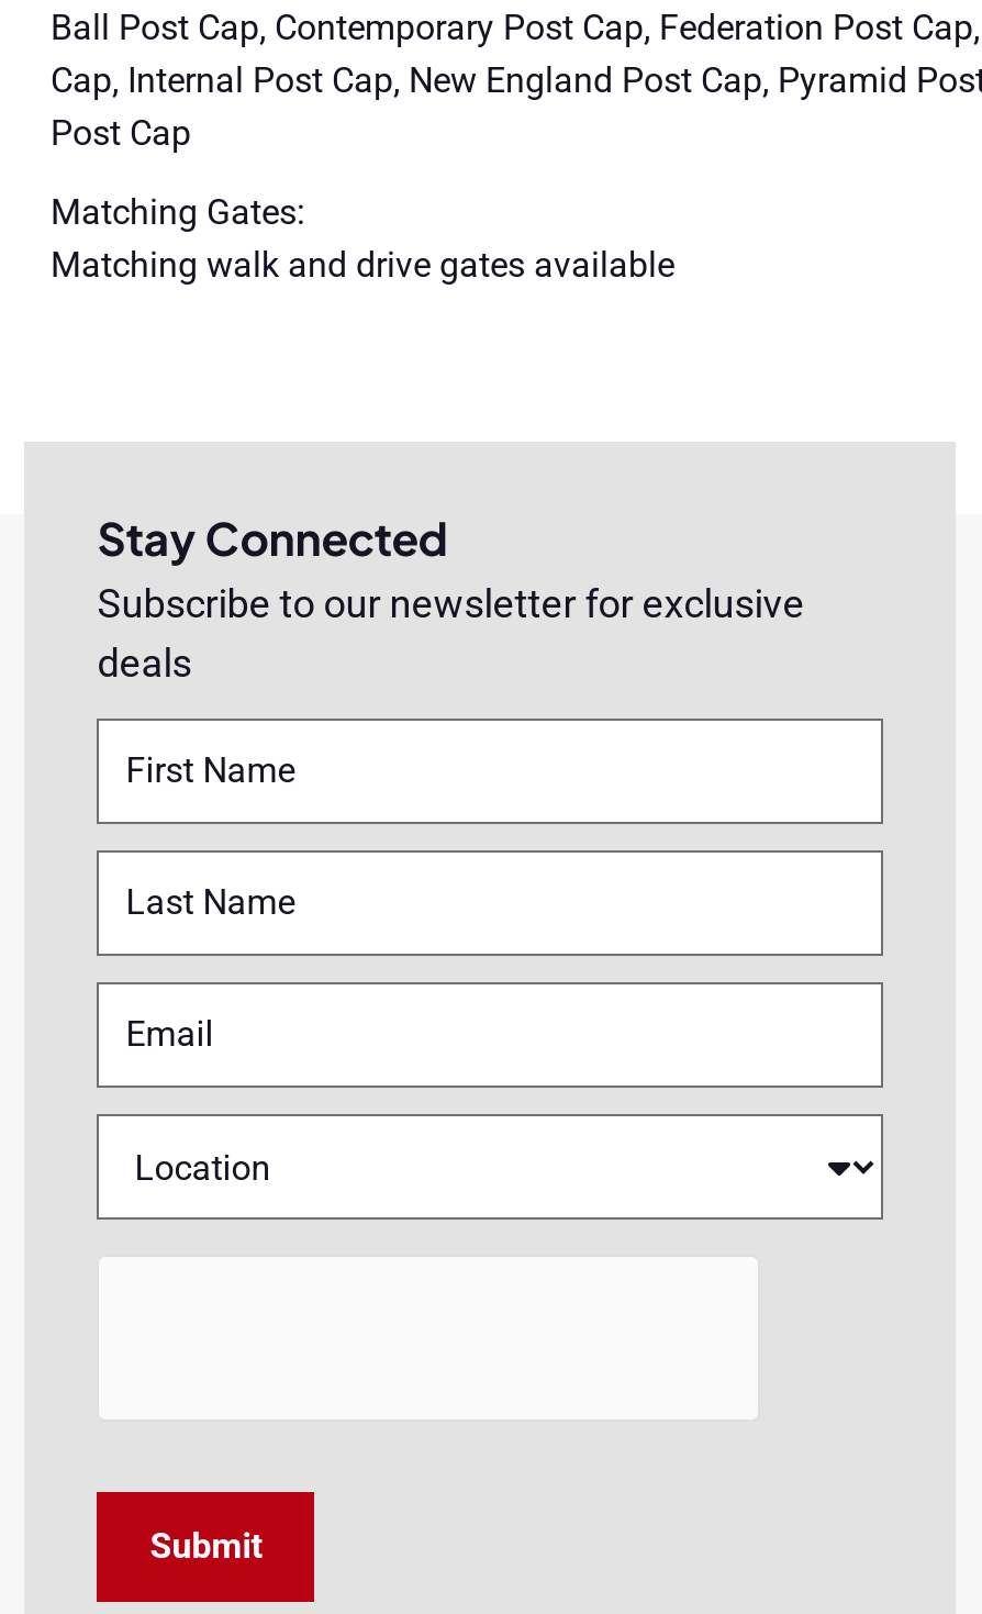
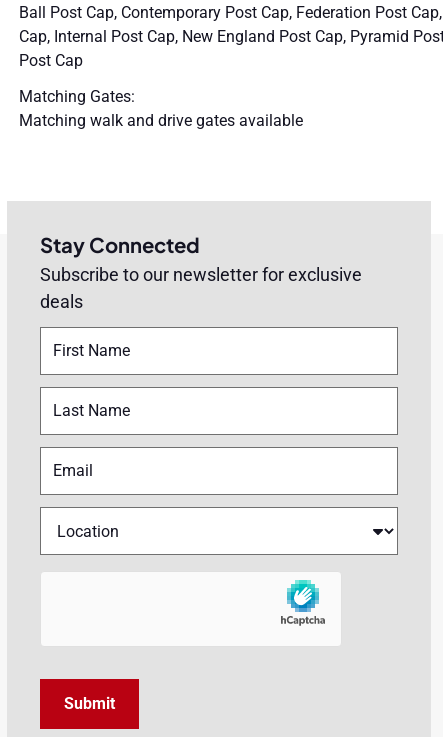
+ [image]
